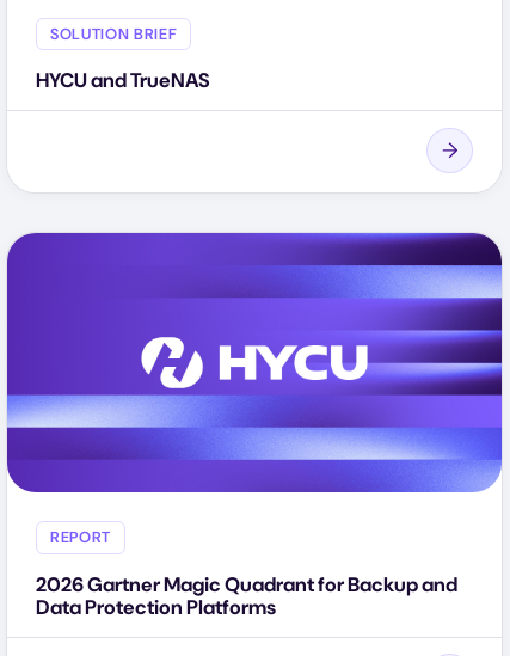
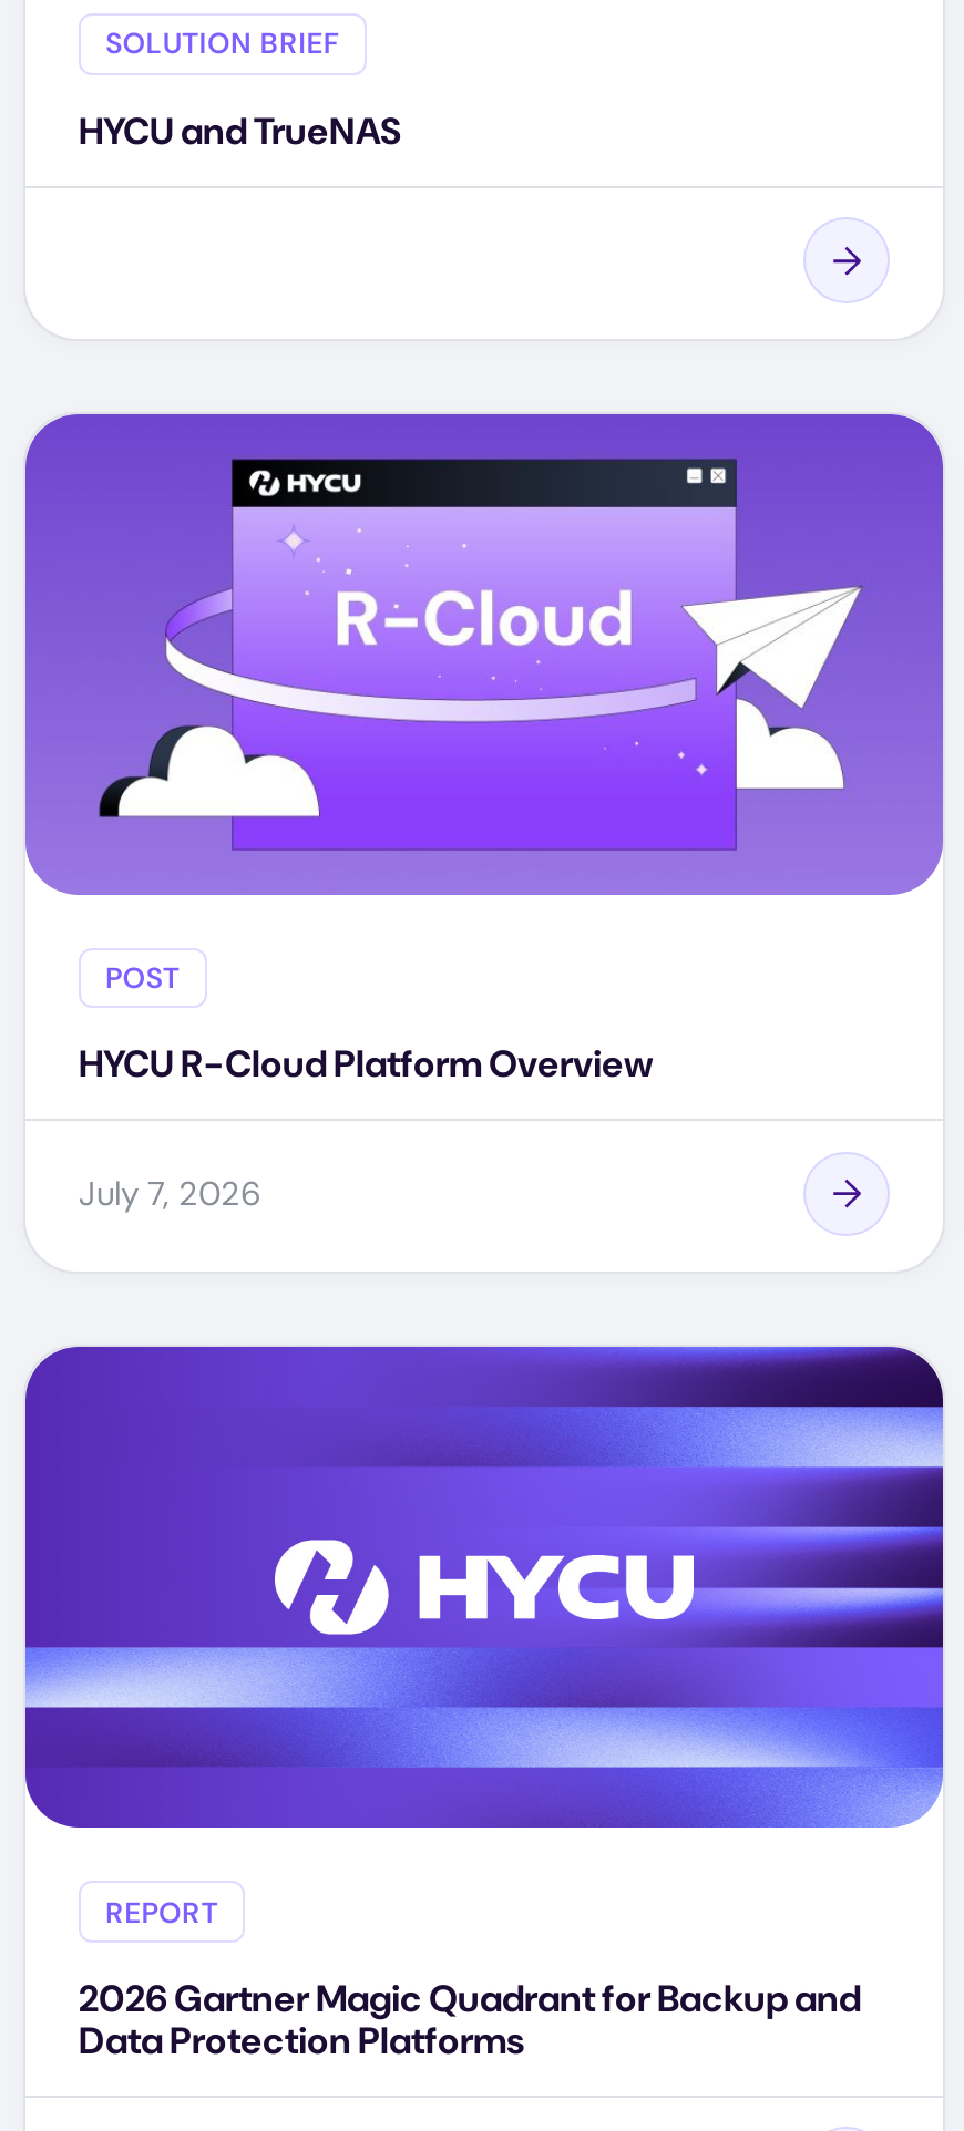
+ [image]
+ POST
+ HYCU R-Cloud Platform Overview
+ July 7, 2026
